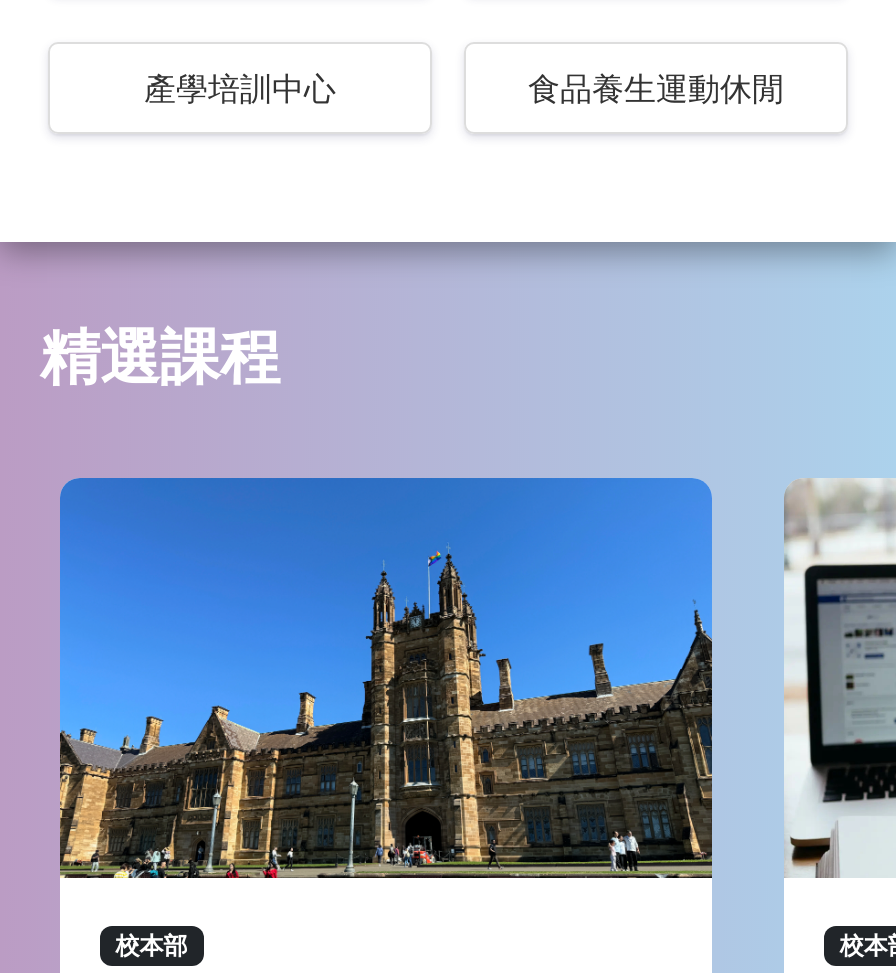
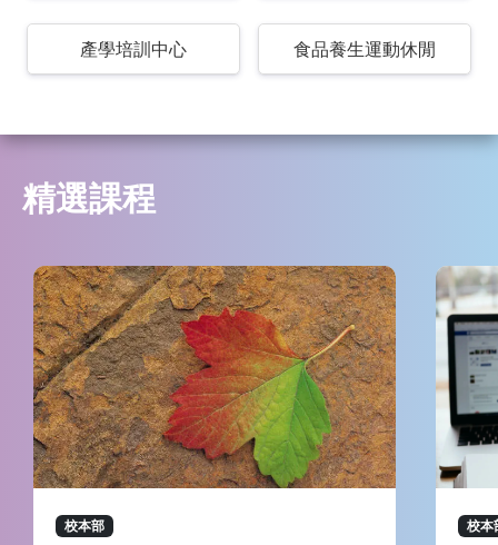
- [image]
+ [image]
